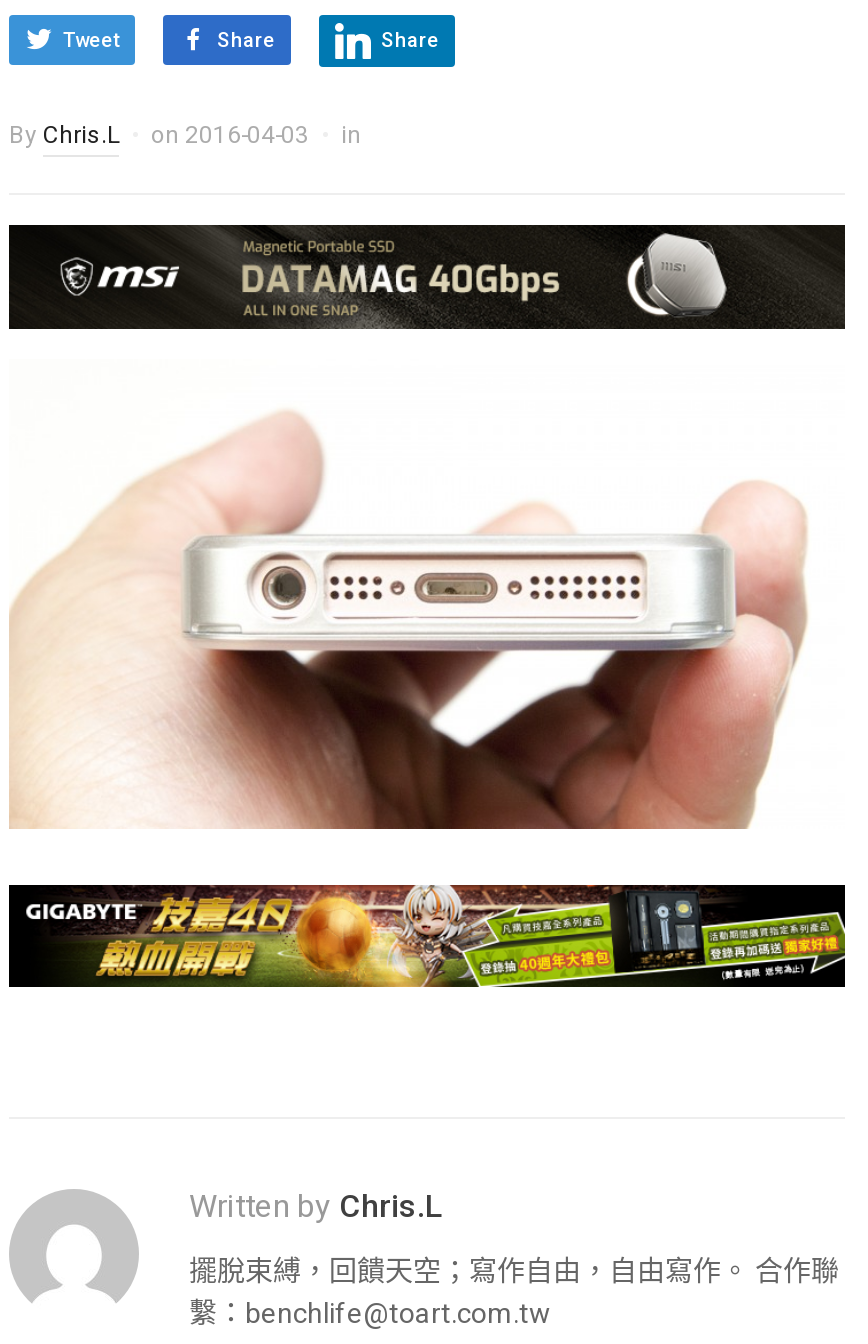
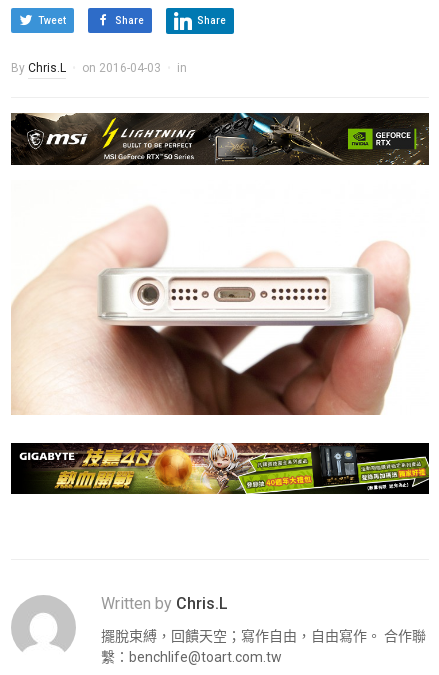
- [image]
+ [image]
